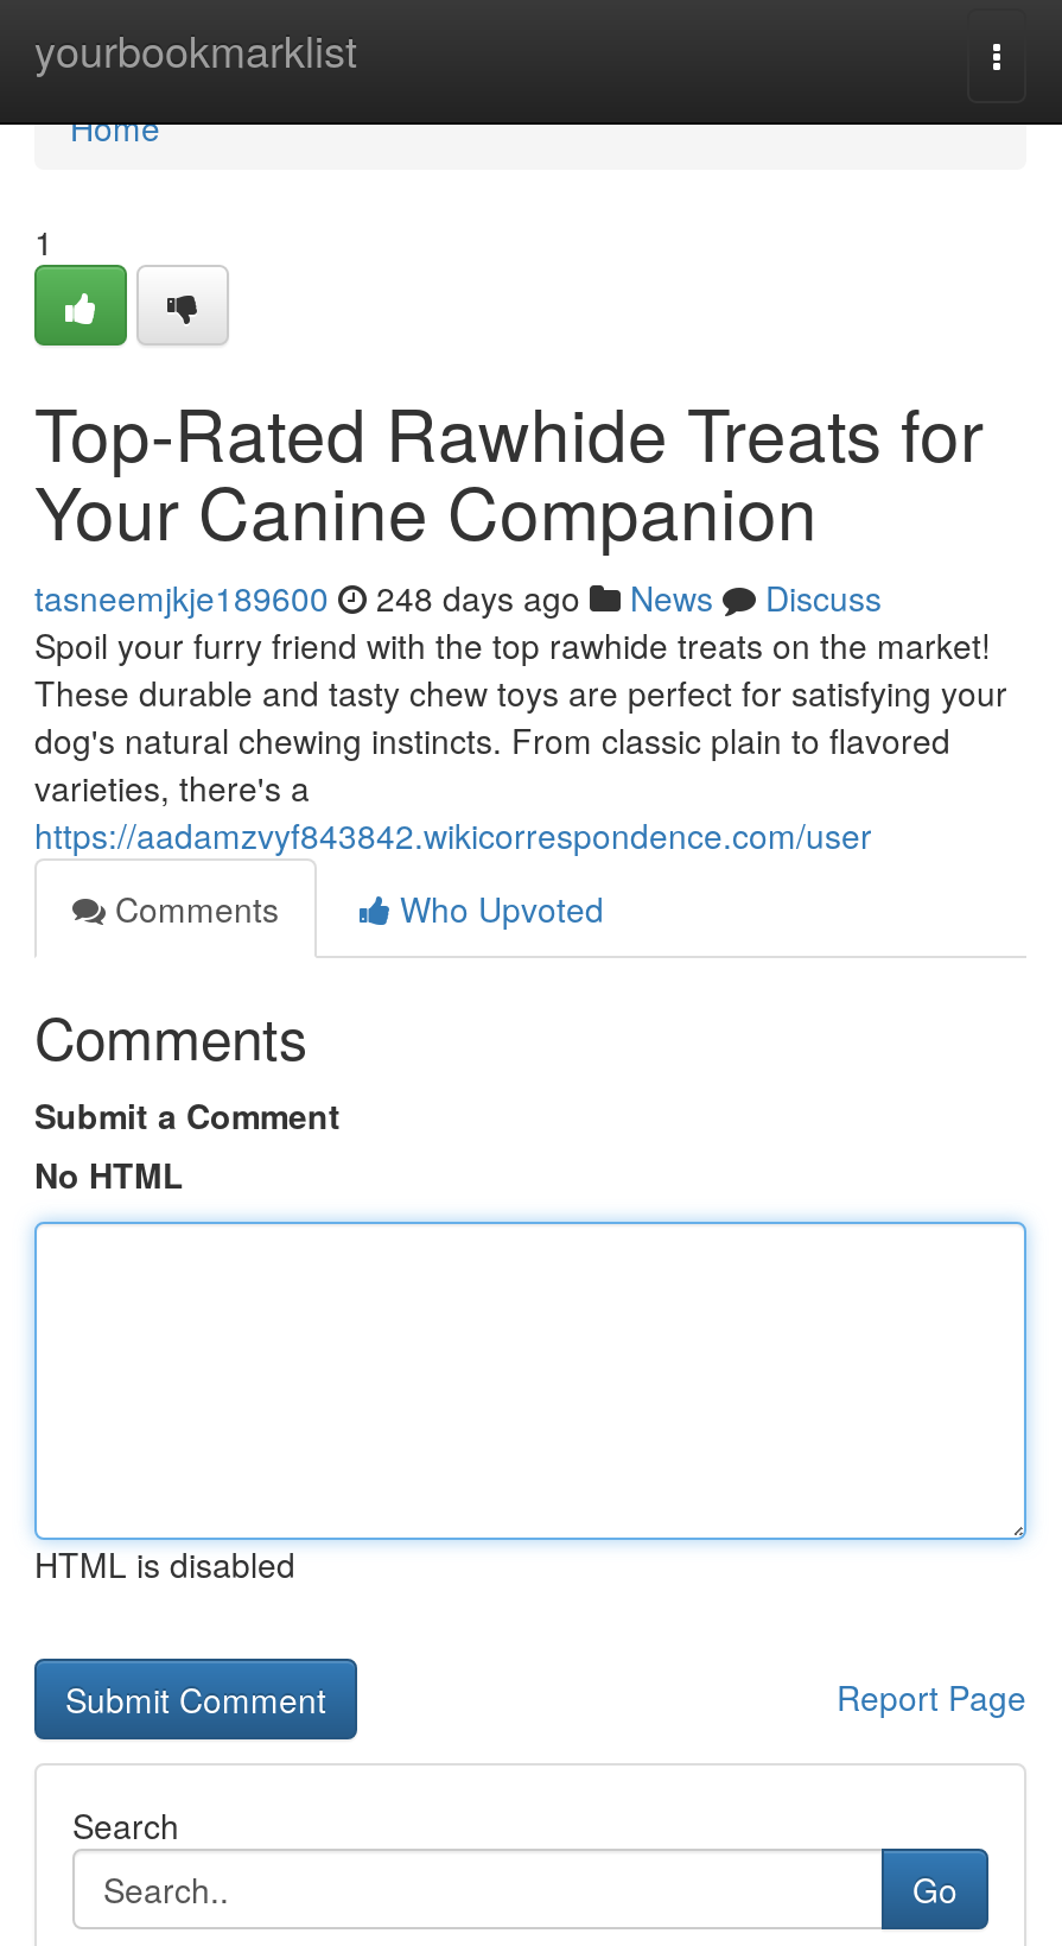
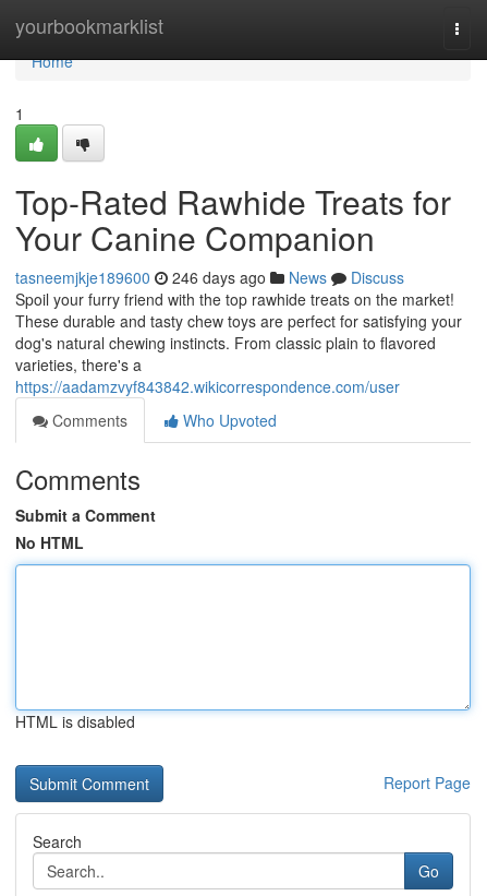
- tasneemjkje189600 248 days ago News Discuss
+ tasneemjkje189600 246 days ago News Discuss
